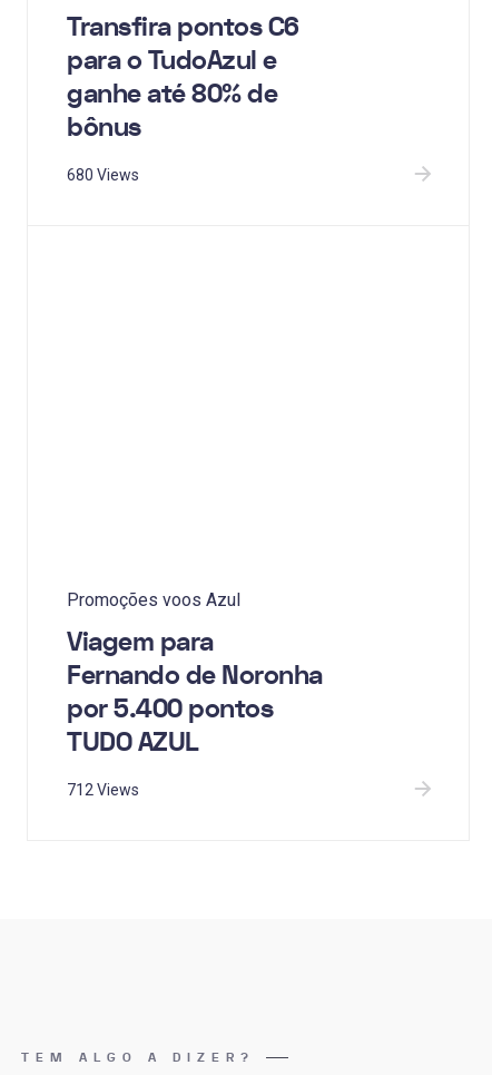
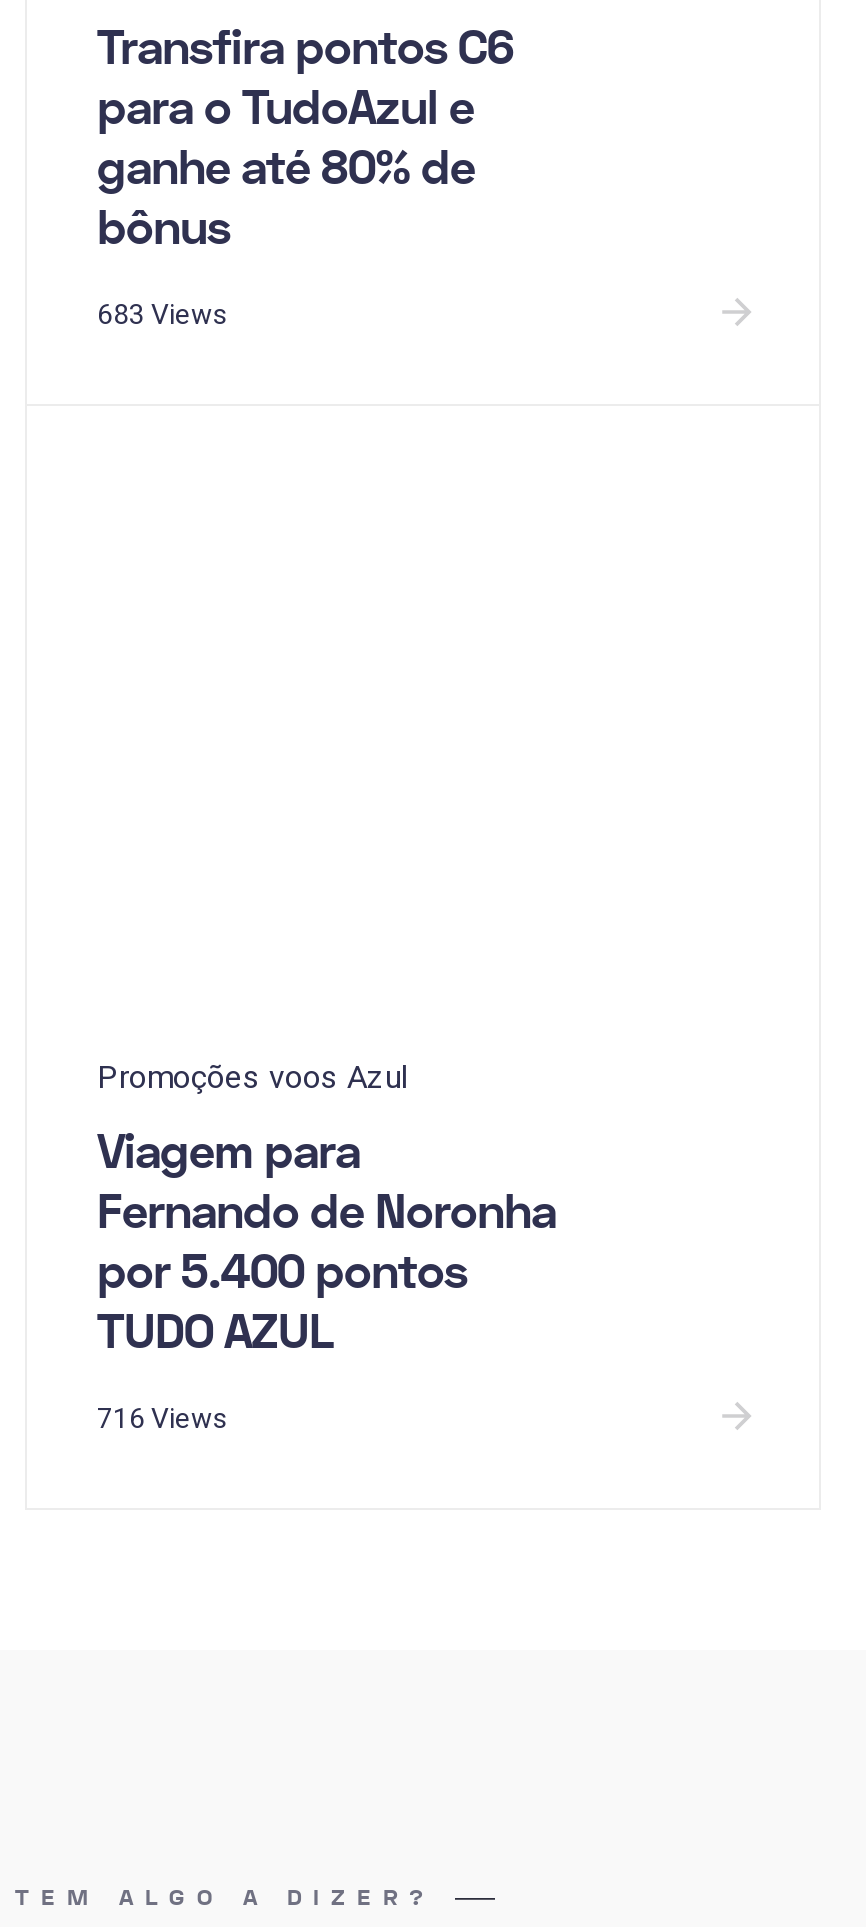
- 680 Views
+ 683 Views

- 712 Views
+ 716 Views
